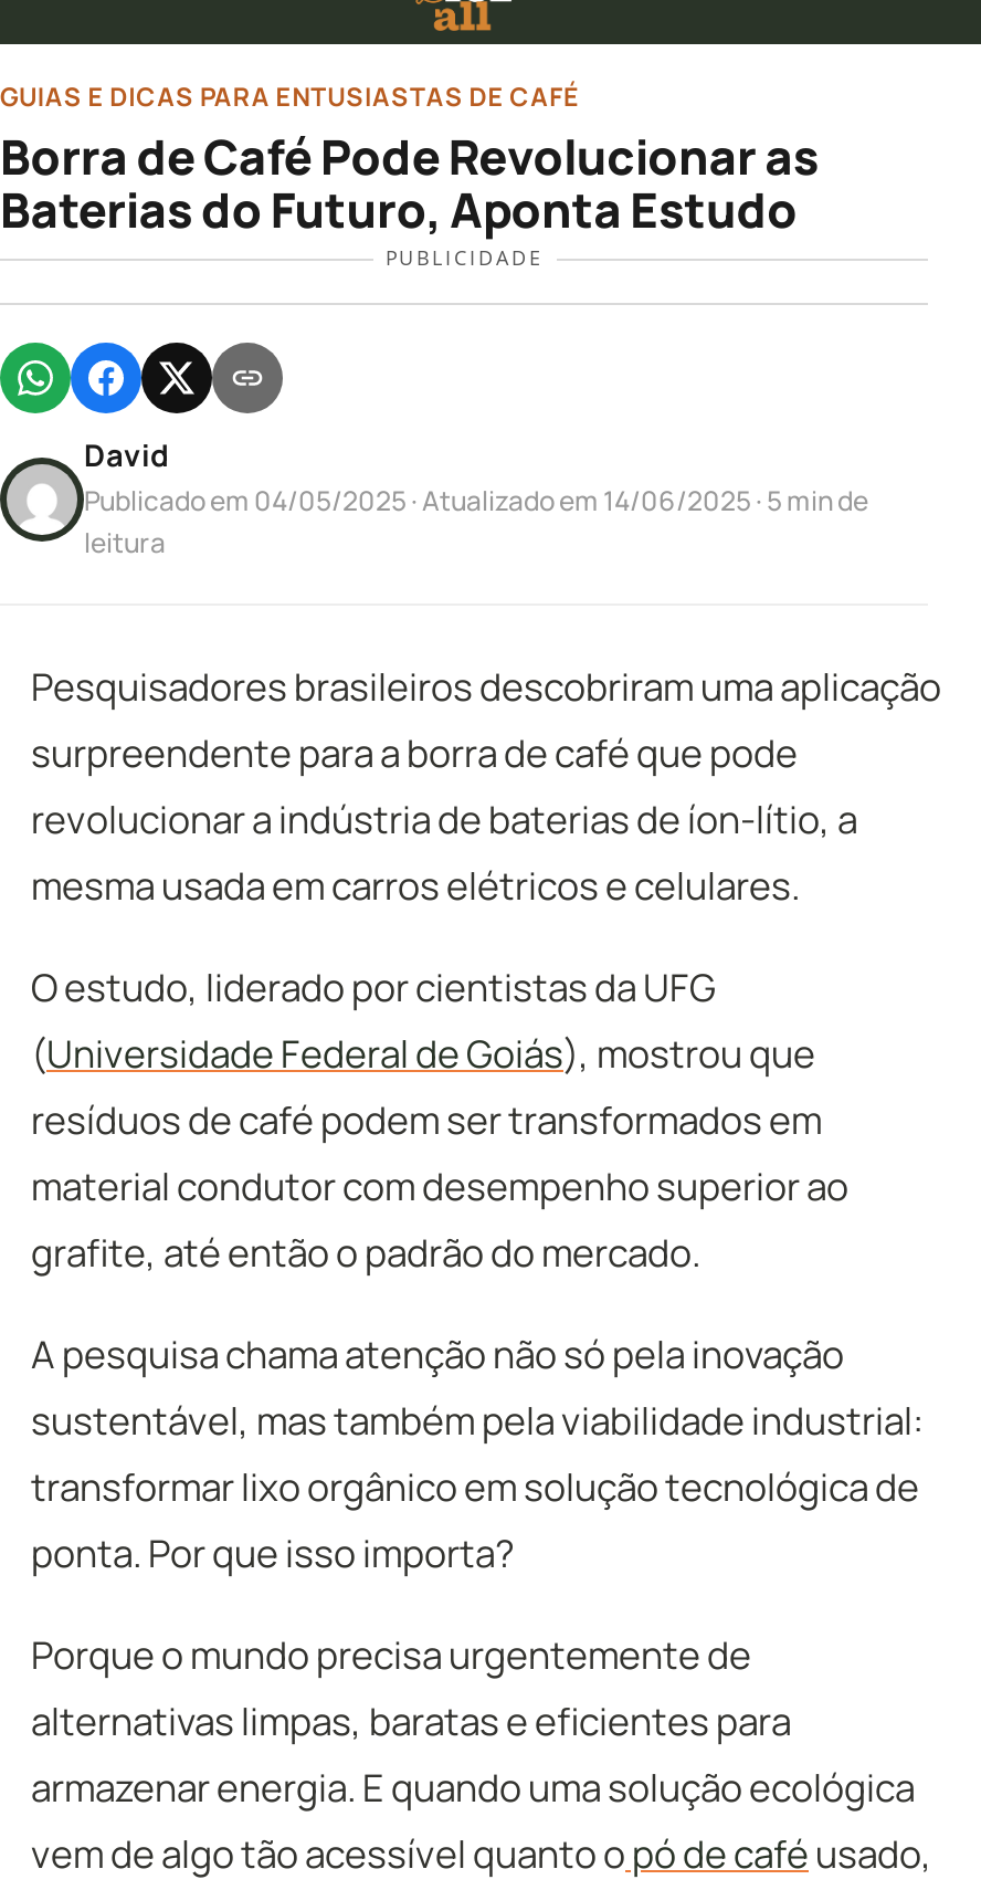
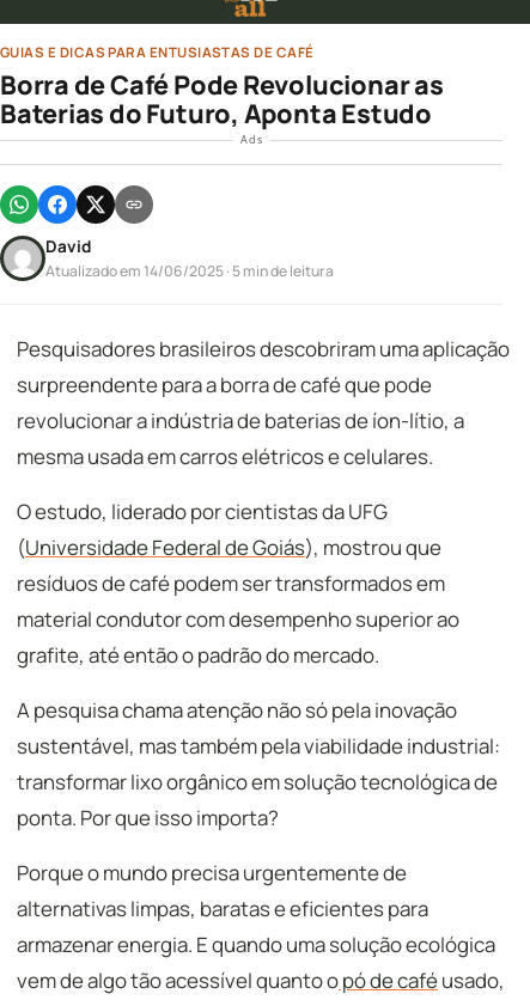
- PUBLICIDADE
+ Ads

- [image]
- Publicado em 04/05/2025 · Atualizado em 14/06/2025 · 5 min de
- leitura
+ [image]
+ Atualizado em 14/06/2025 · 5 min de leitura
